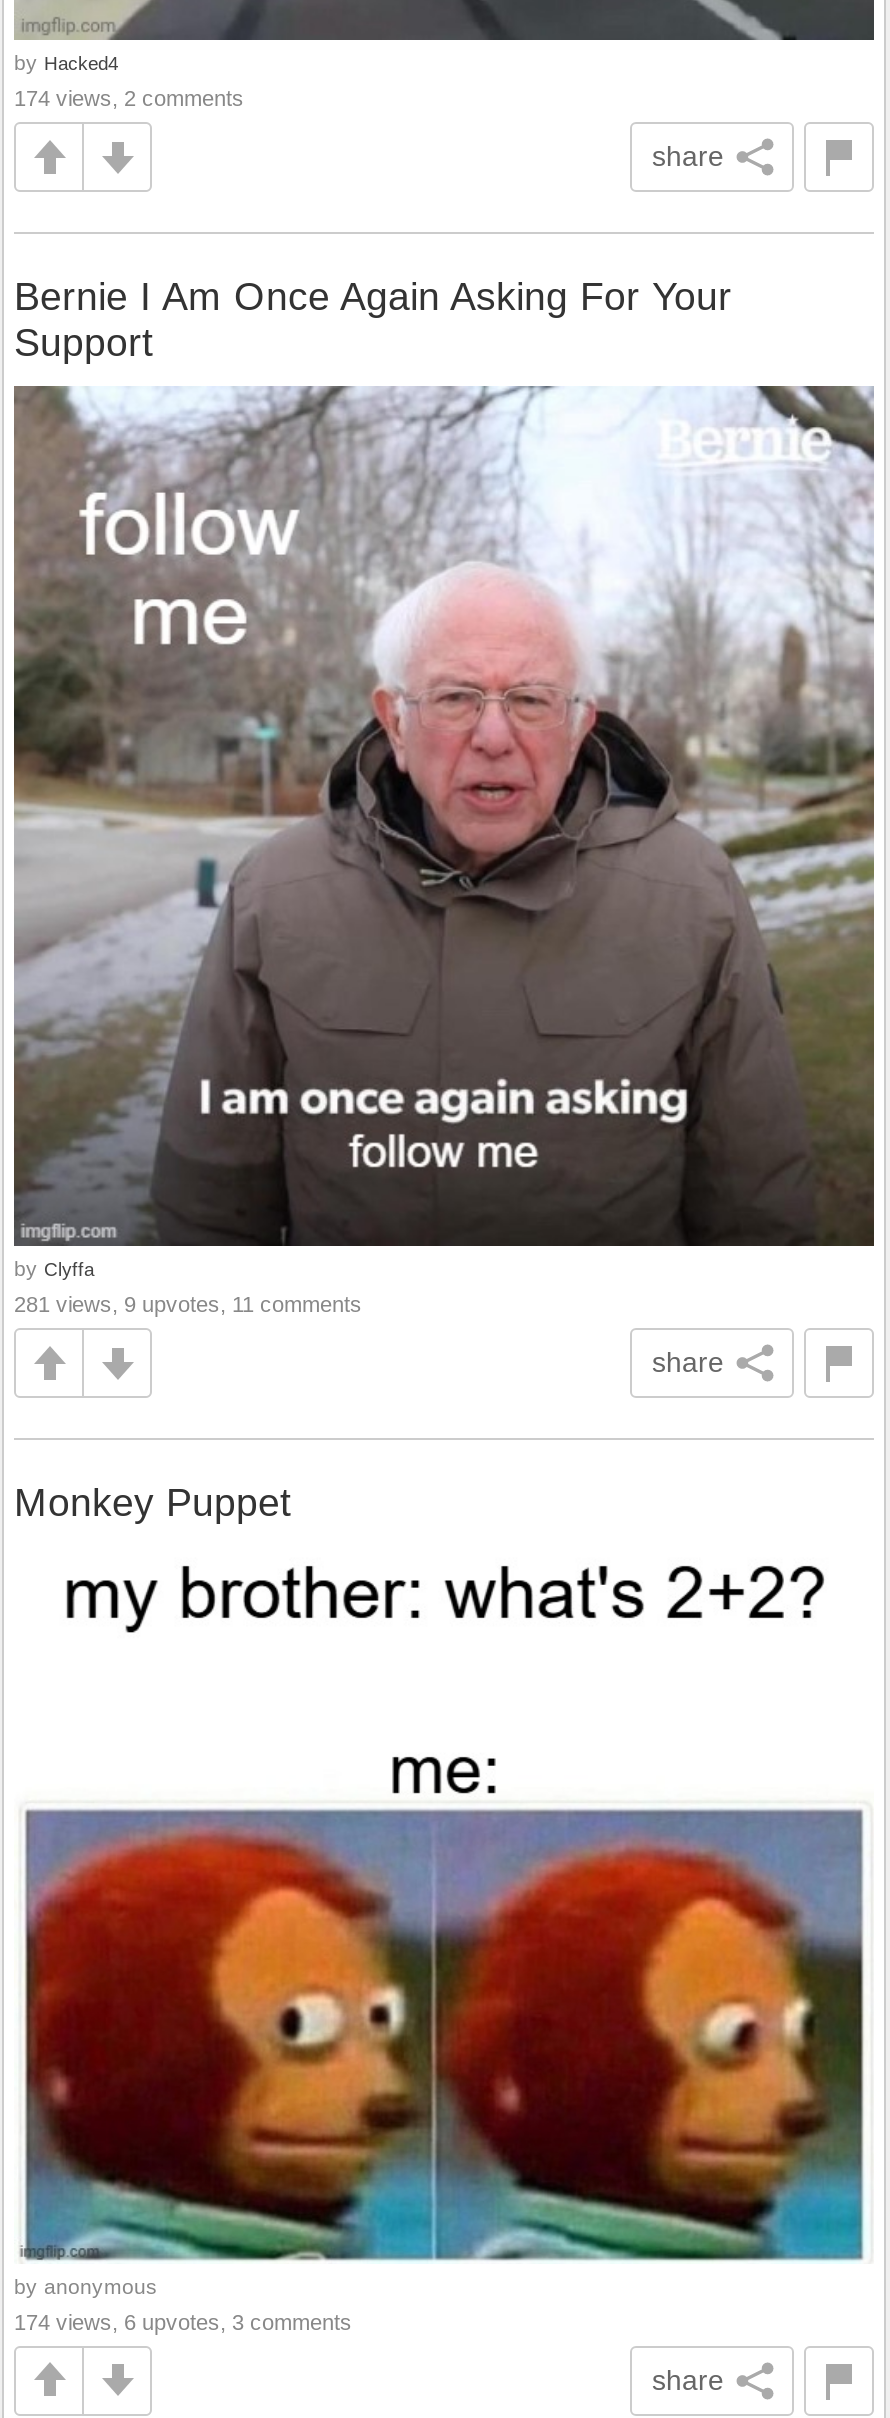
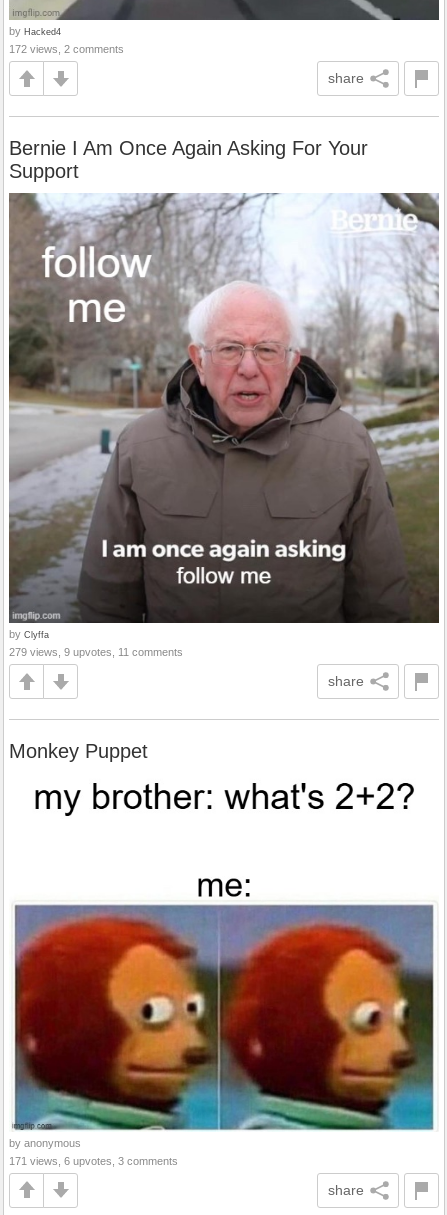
- 174 views, 2 comments
+ 172 views, 2 comments

- 281 views, 9 upvotes, 11 comments
+ 279 views, 9 upvotes, 11 comments

- 174 views, 6 upvotes, 3 comments
+ 171 views, 6 upvotes, 3 comments
